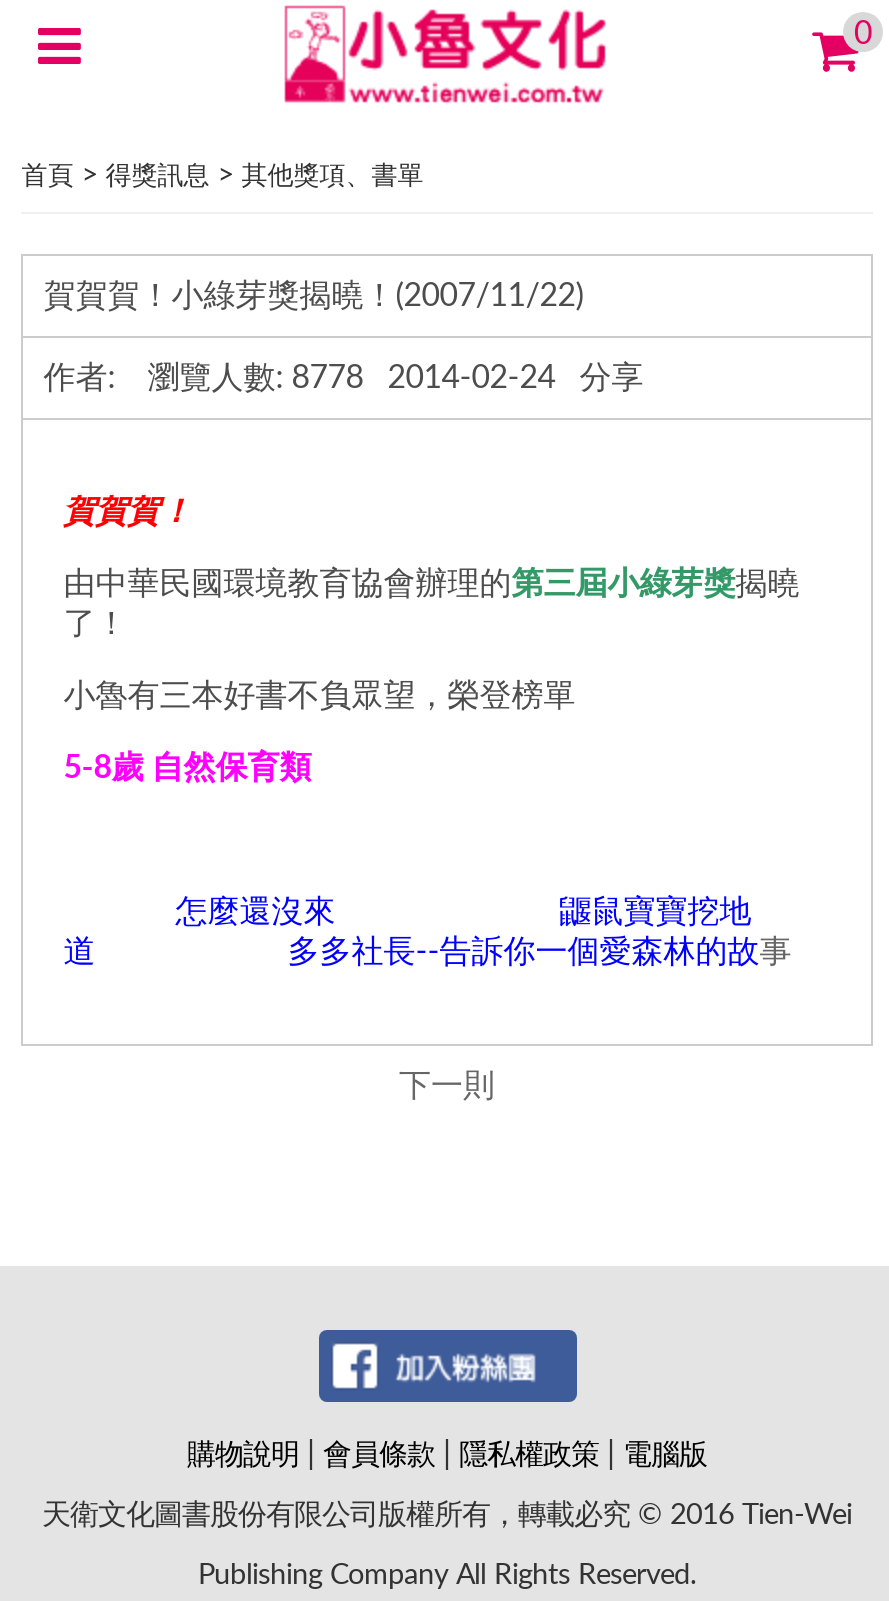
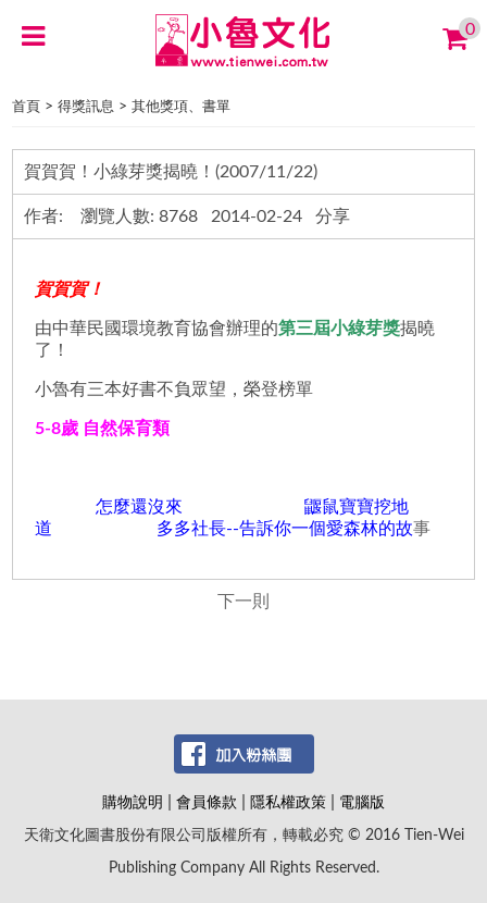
- 作者: 瀏覽人數: 8778 2014-02-24 分享
+ 作者: 瀏覽人數: 8768 2014-02-24 分享
